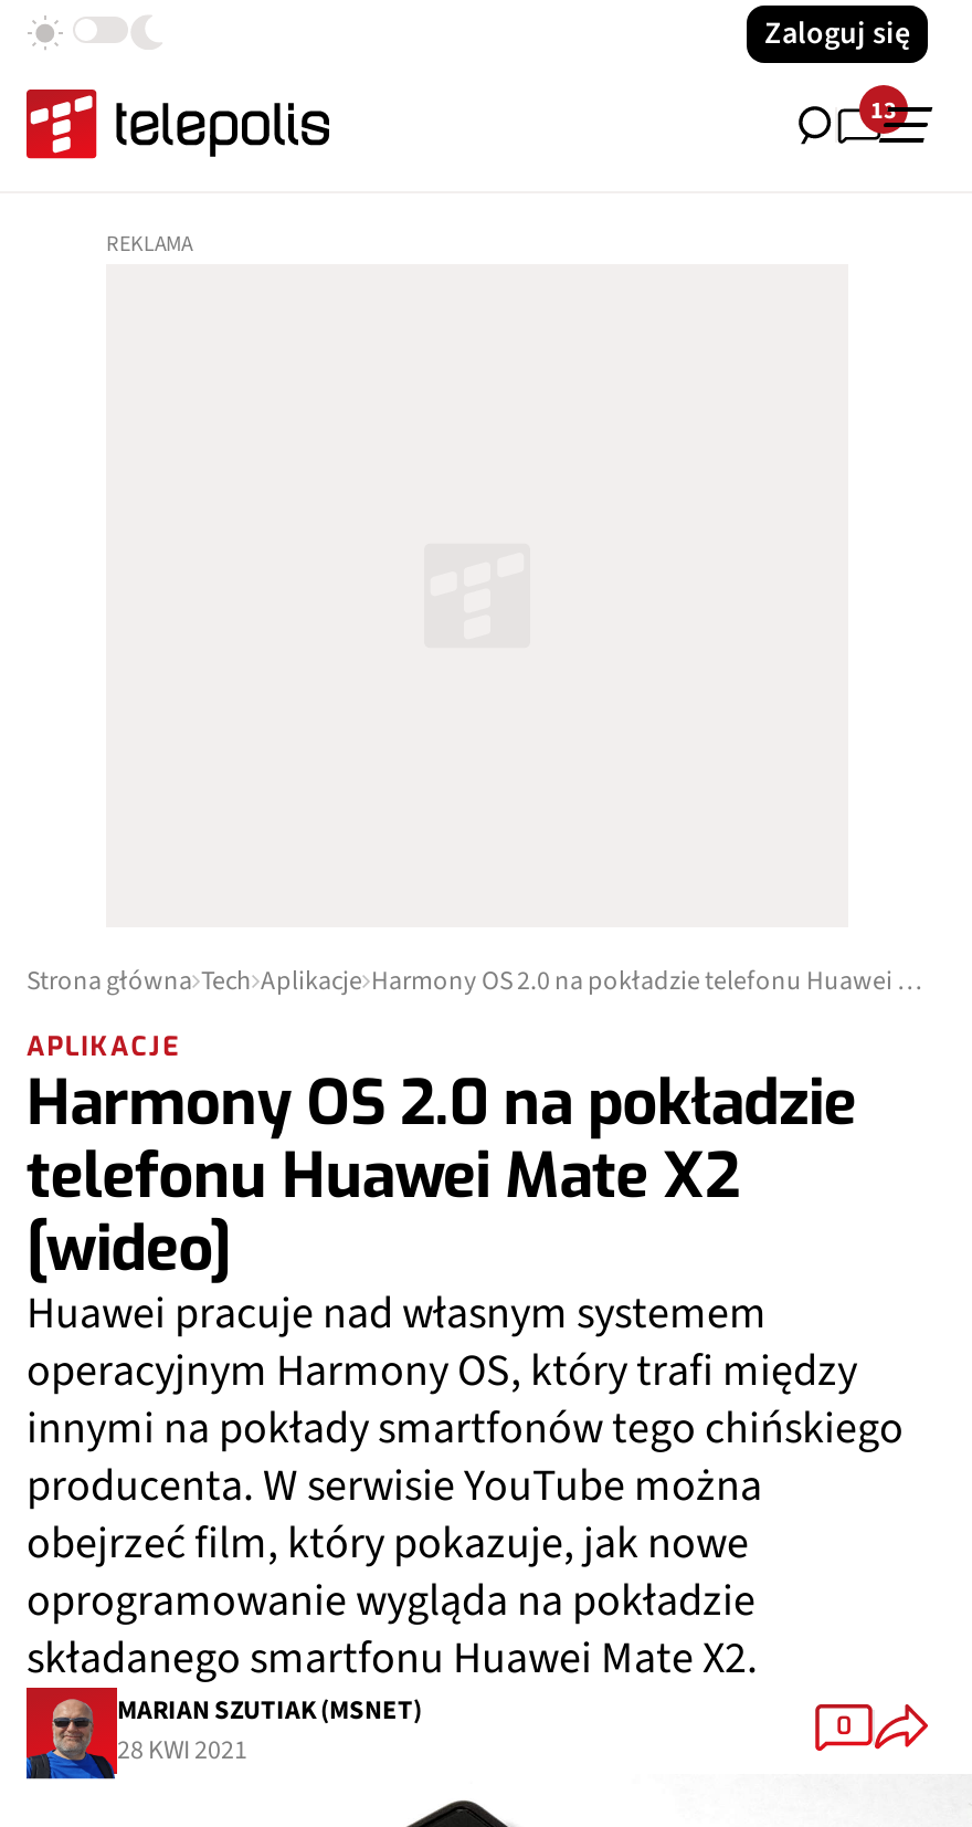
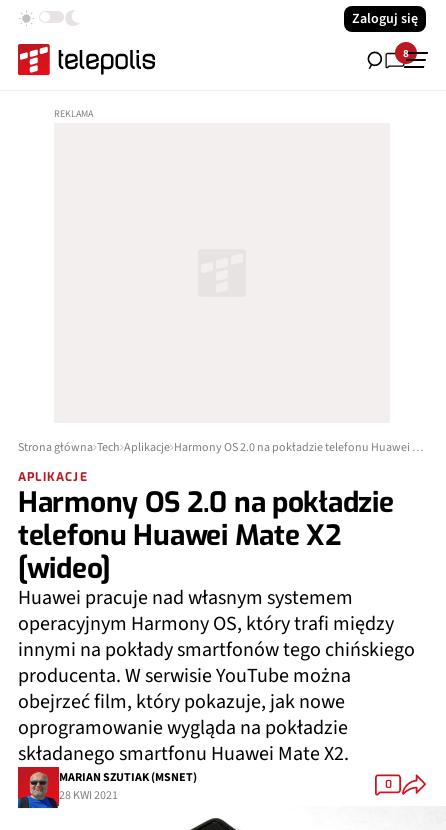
- 13
+ 8
